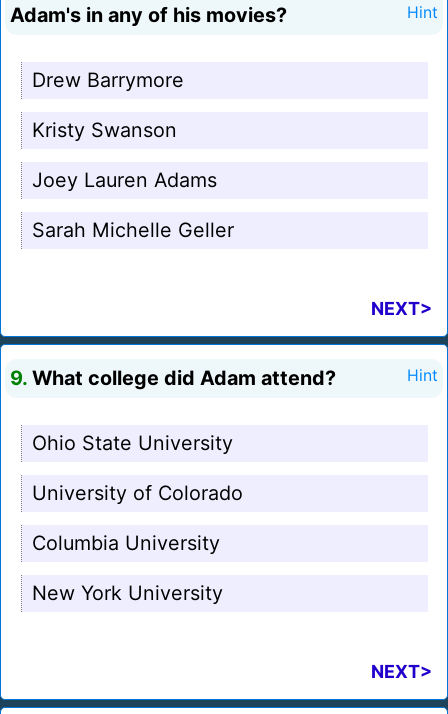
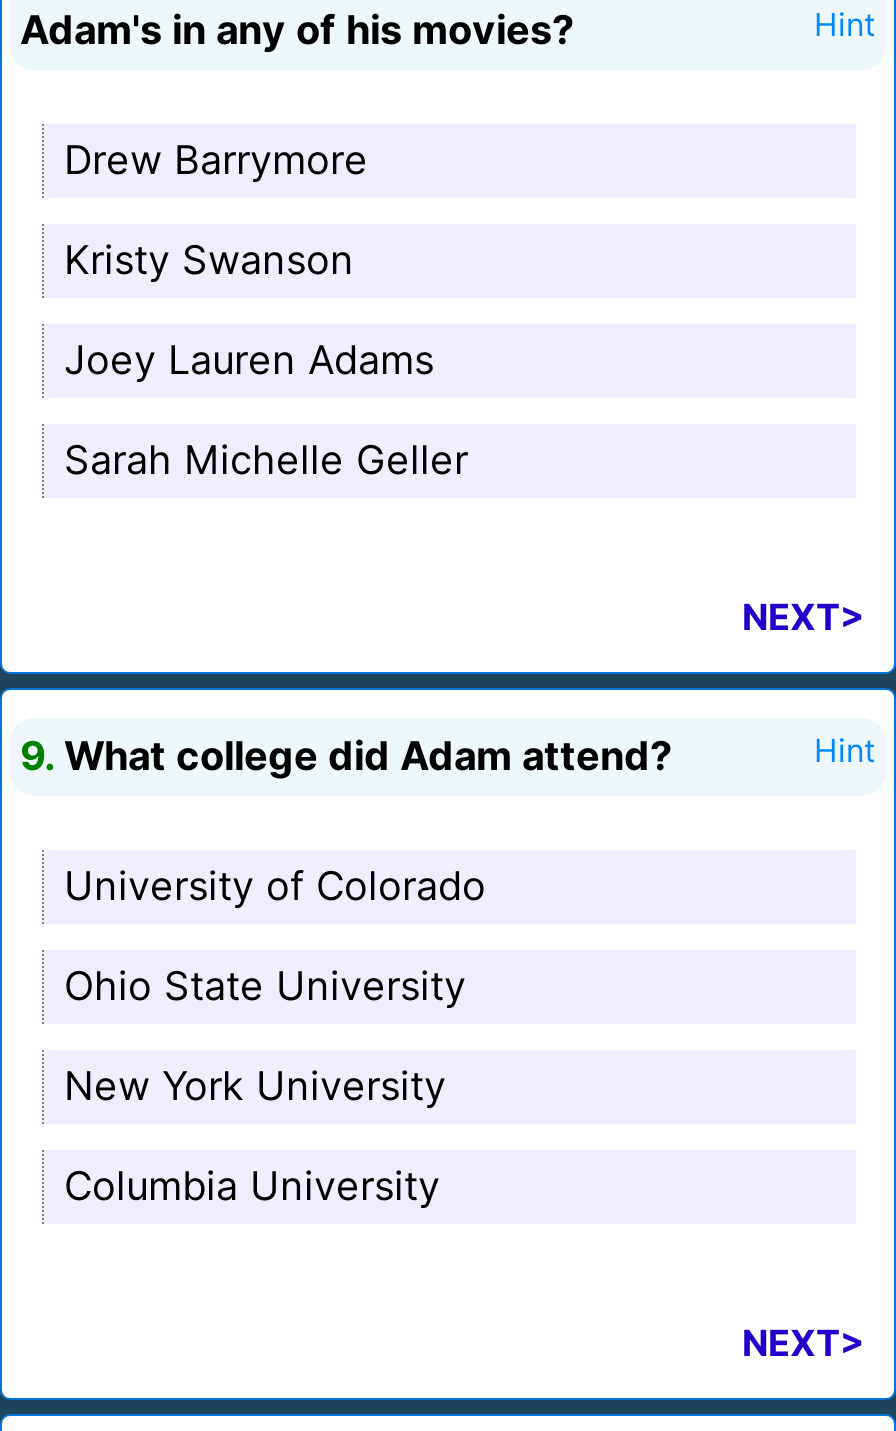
moved down: Ohio State University

moved up: University of Colorado

moved down: Columbia University

moved up: New York University
